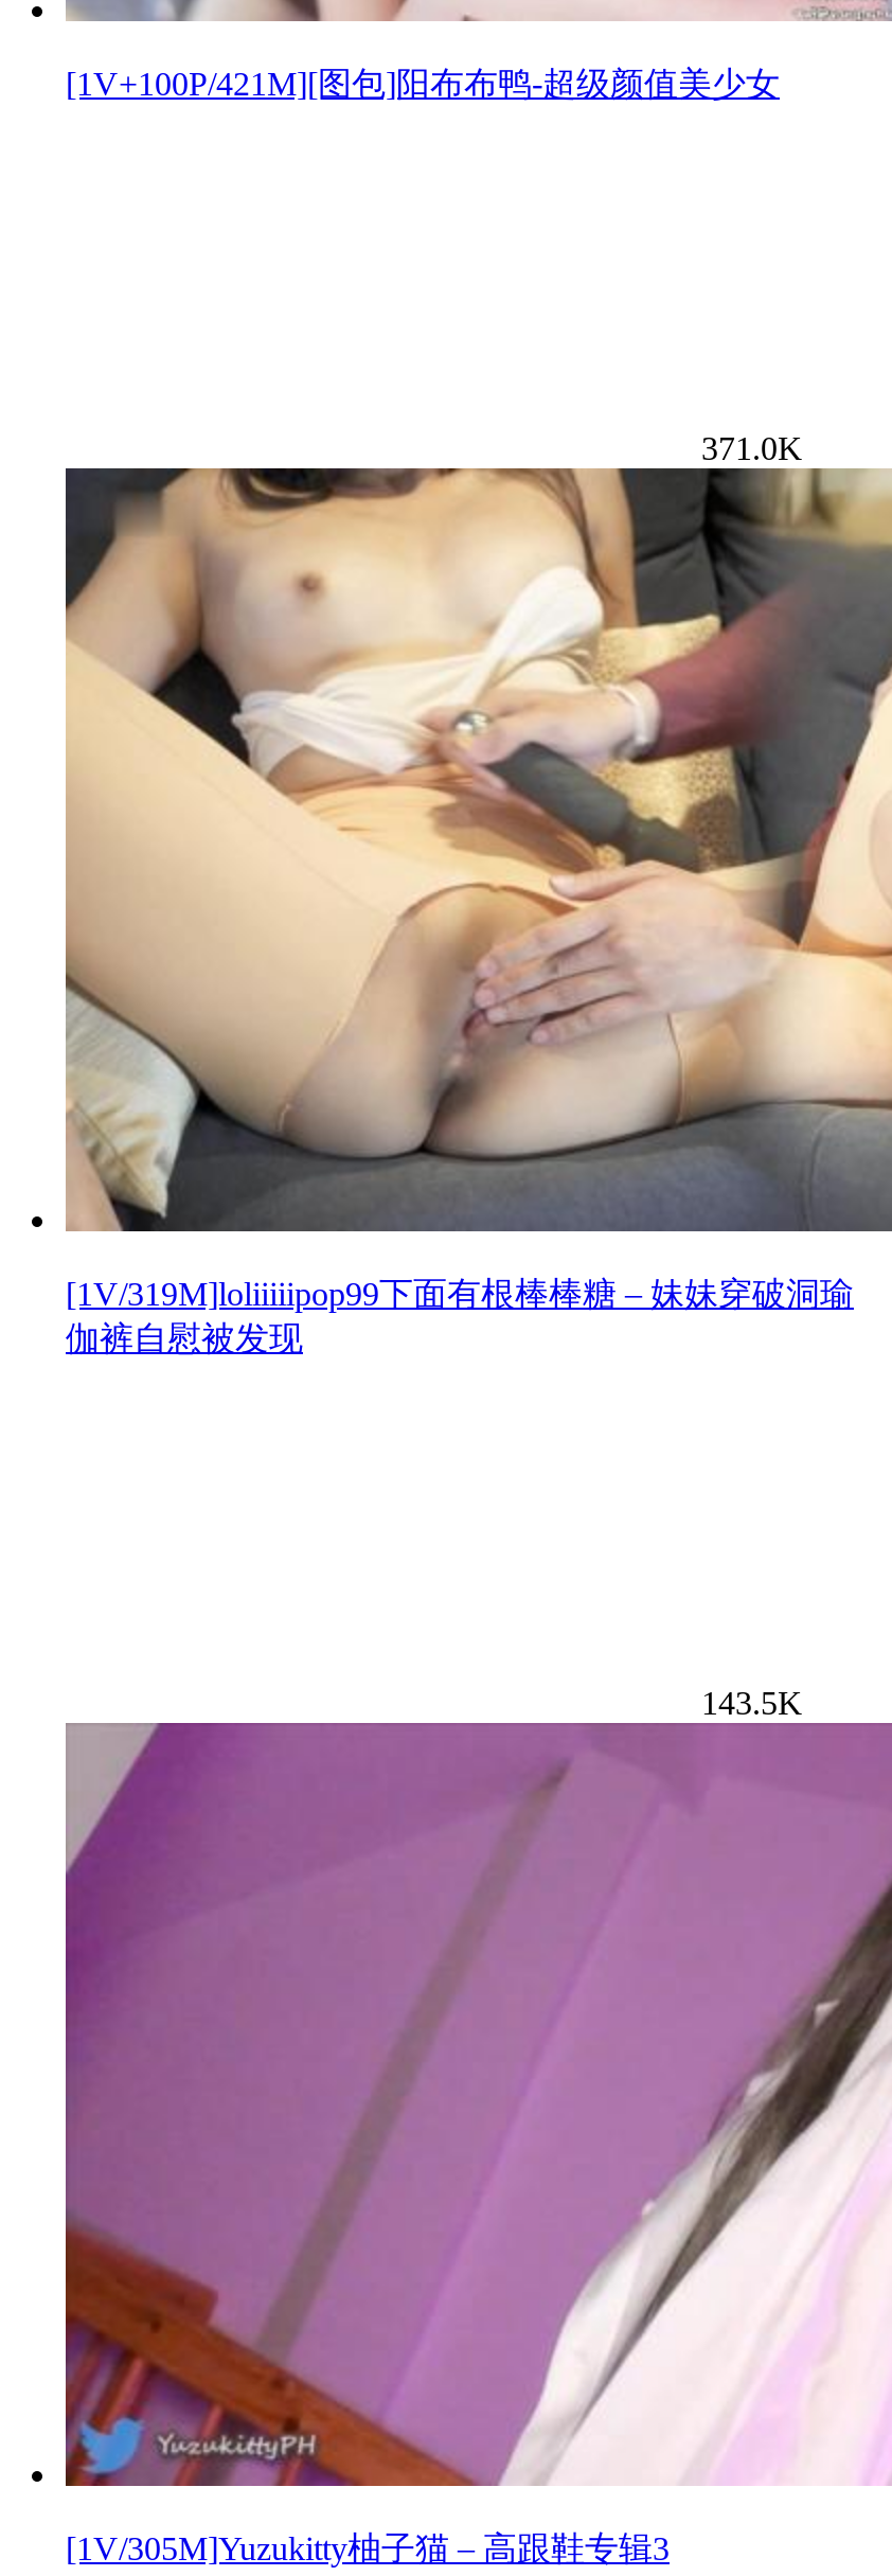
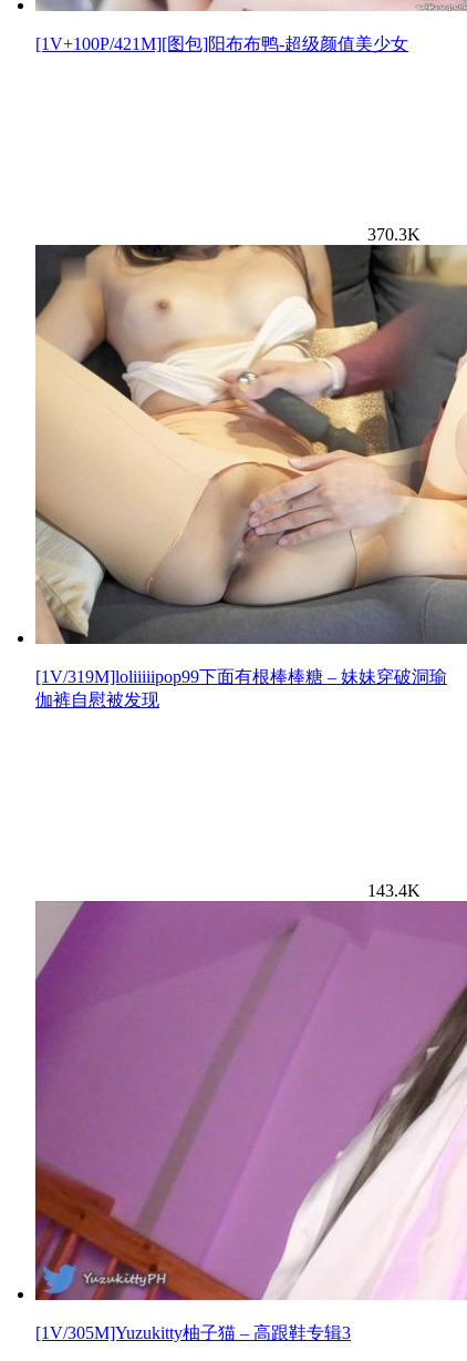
- 371.0K
+ 370.3K

- 143.5K
+ 143.4K
